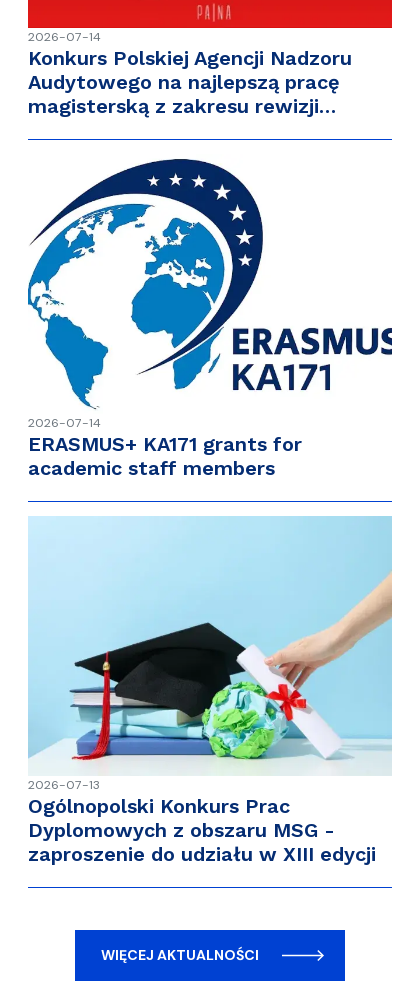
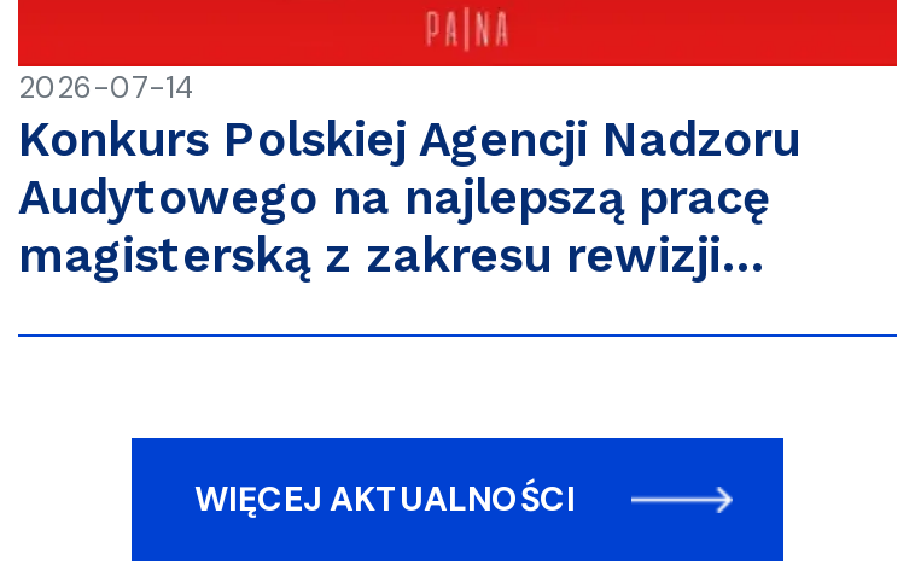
- [image]
- 2026-07-14
- ERASMUS+ KA171 grants for
- academic staff members

- [image]
- 2026-07-13
- Ogólnopolski Konkurs Prac
- Dyplomowych z obszaru MSG -
- zaproszenie do udziału w XIII edycji
